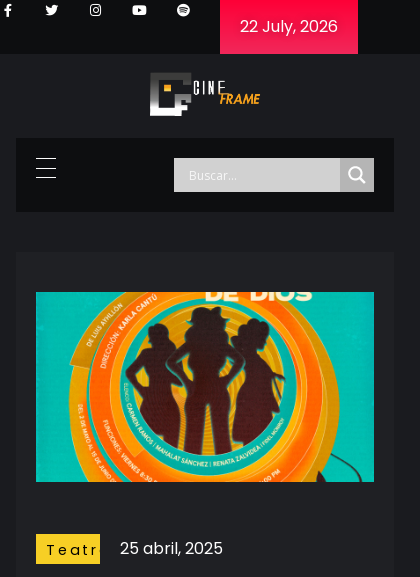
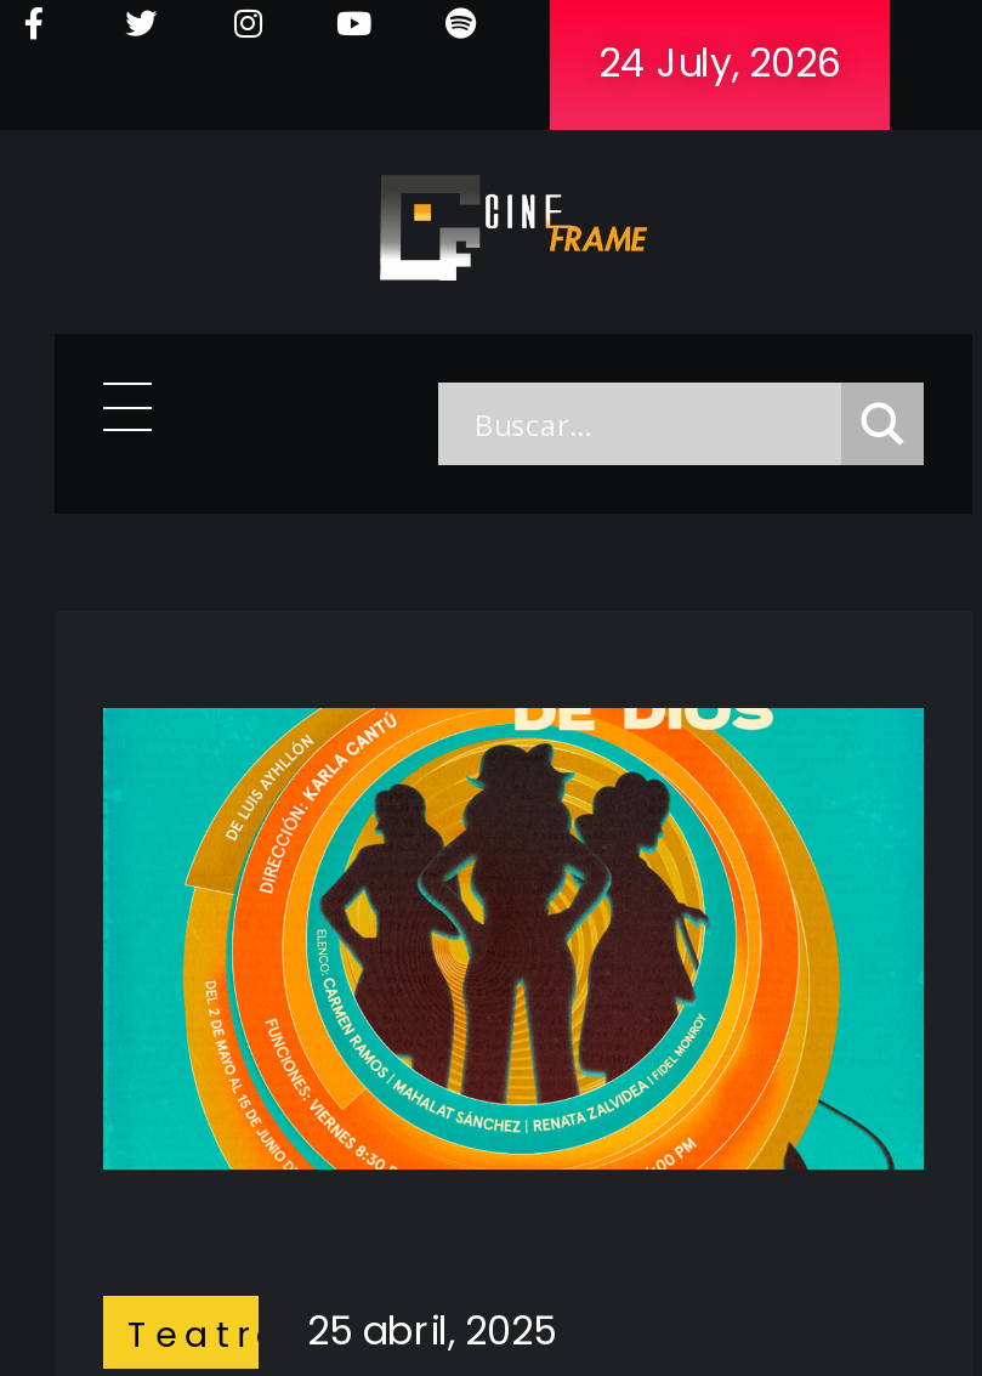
- 22 July, 2026
+ 24 July, 2026
